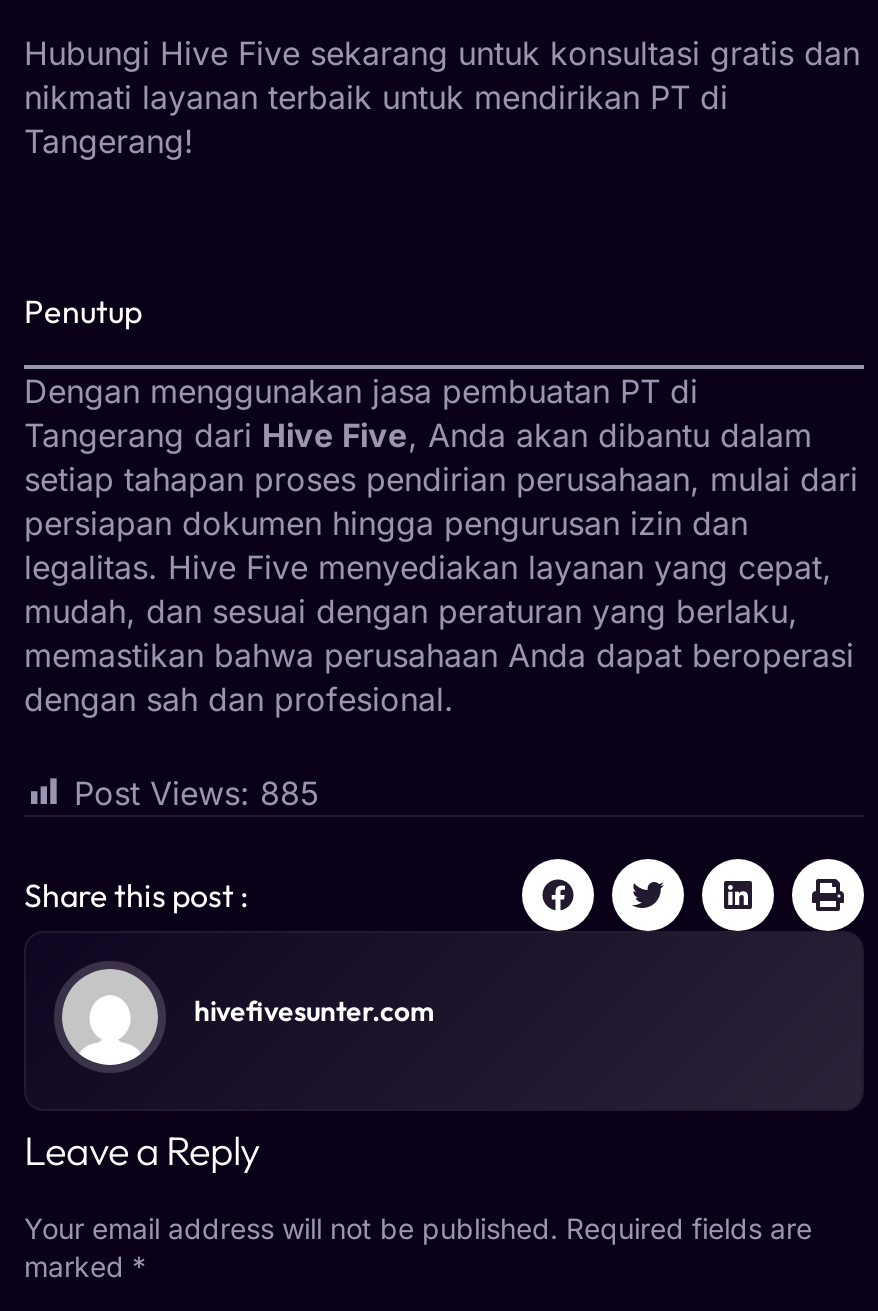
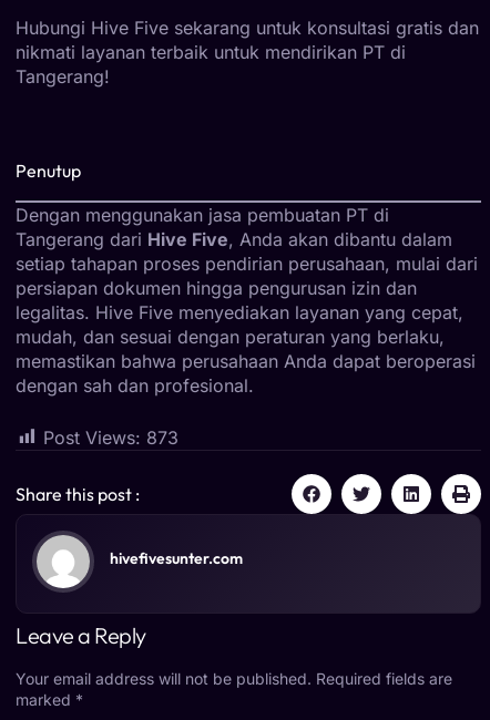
- Post Views: 885
+ Post Views: 873
